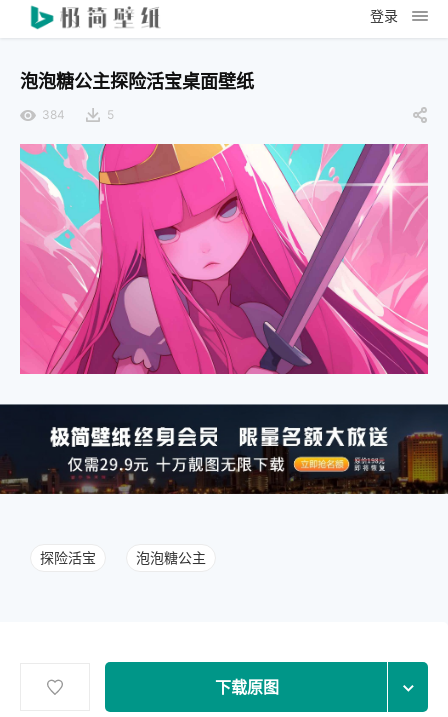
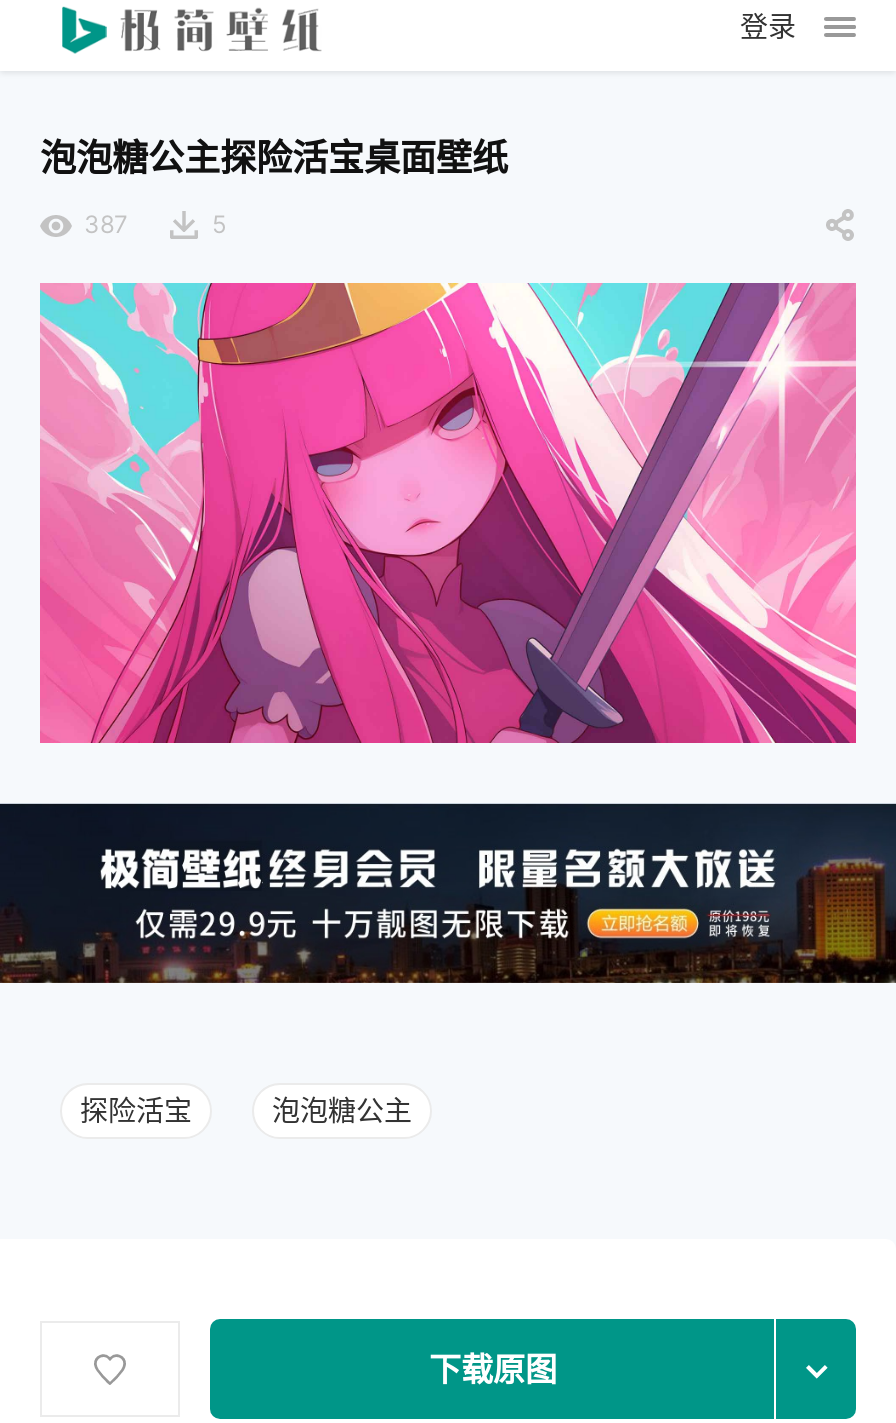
- 384
+ 387
